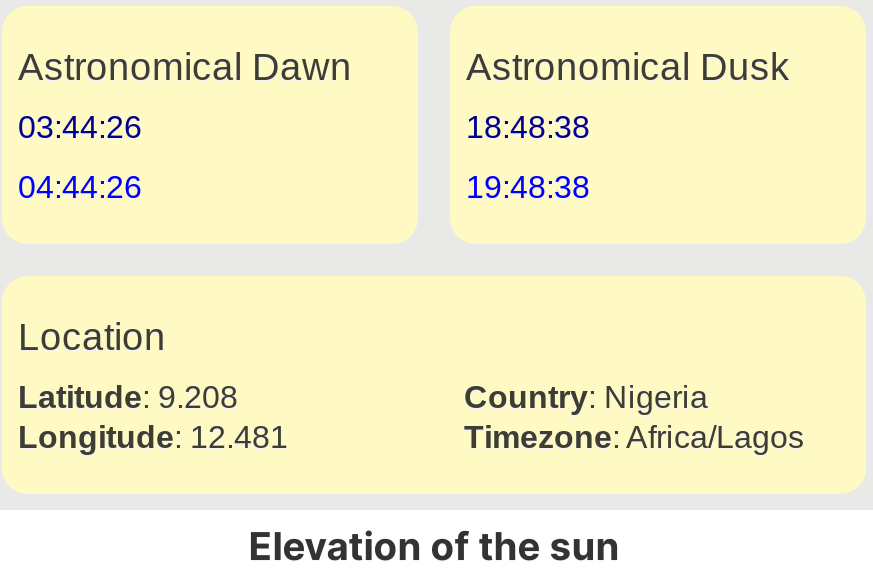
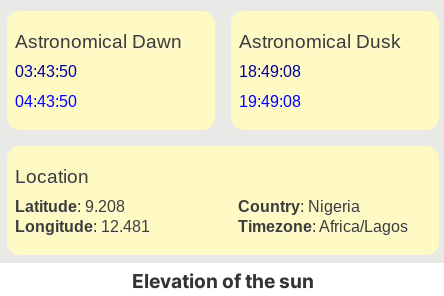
- 03:44:26
+ 03:43:50

- 18:48:38
+ 18:49:08

- 04:44:26
+ 04:43:50

- 19:48:38
+ 19:49:08
